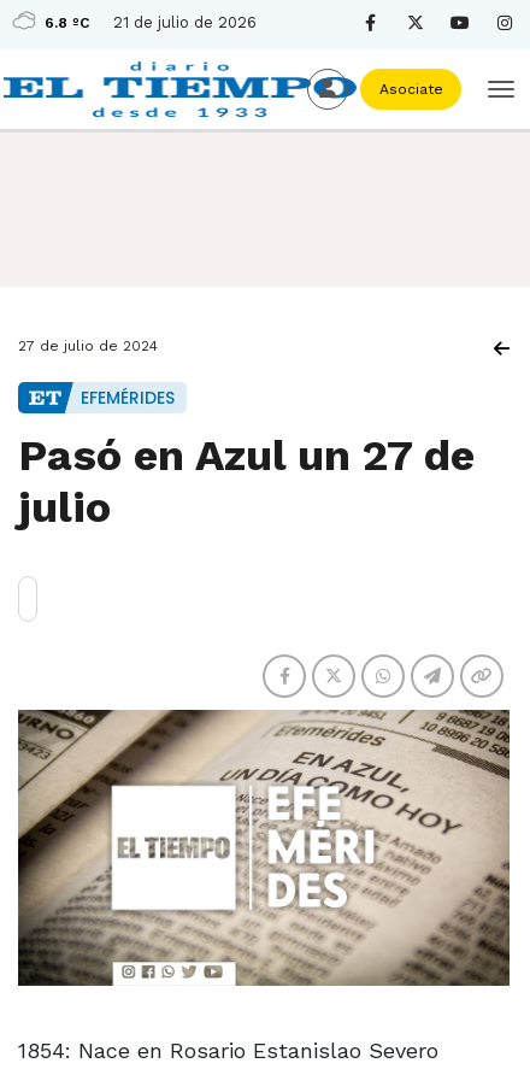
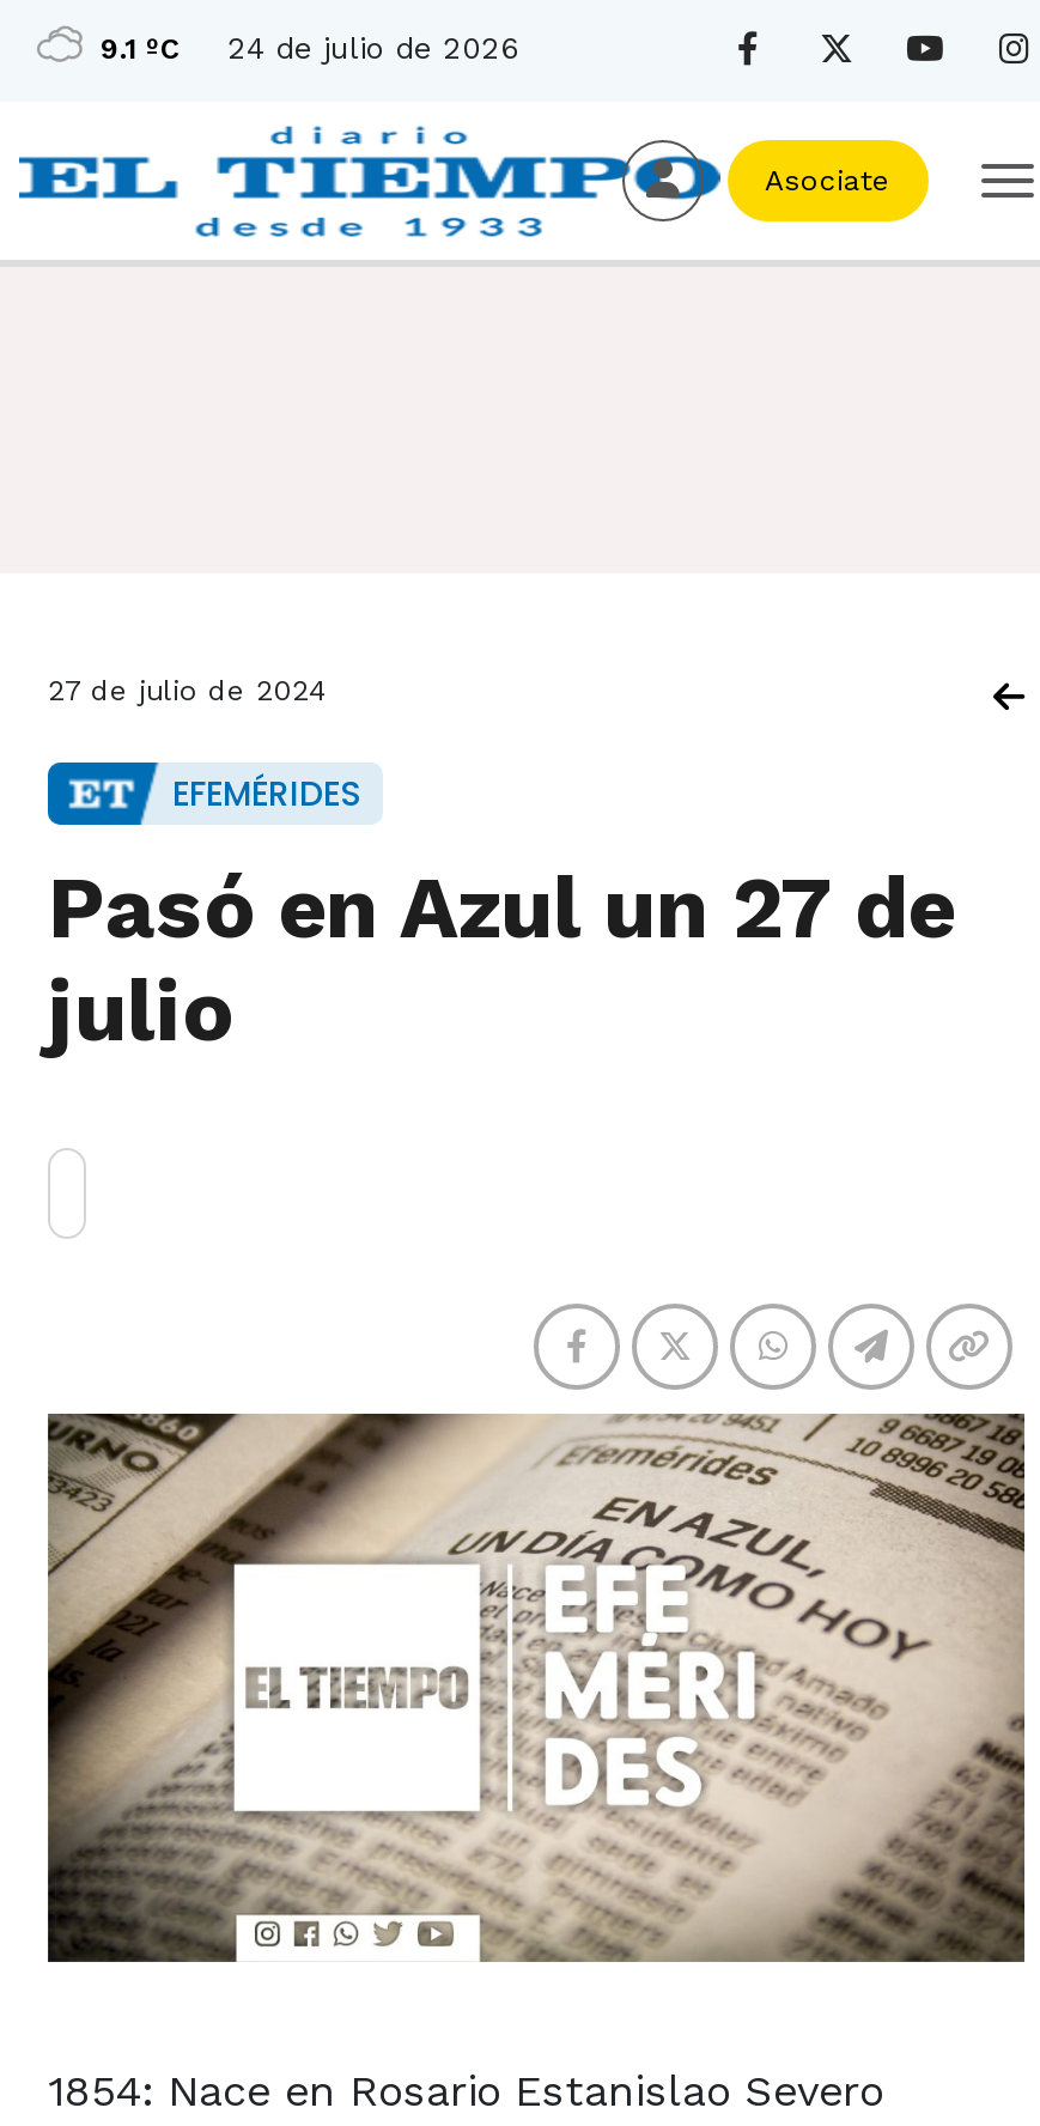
- 6.8 ºC
+ 9.1 ºC

- 21 de julio de 2026
+ 24 de julio de 2026
